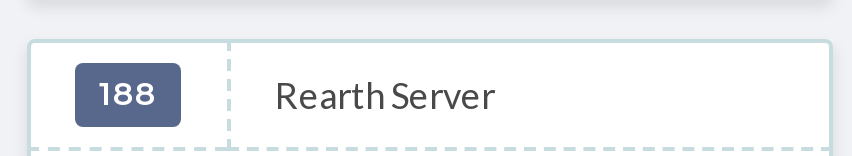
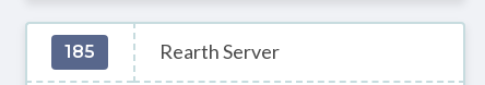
- 188
+ 185
